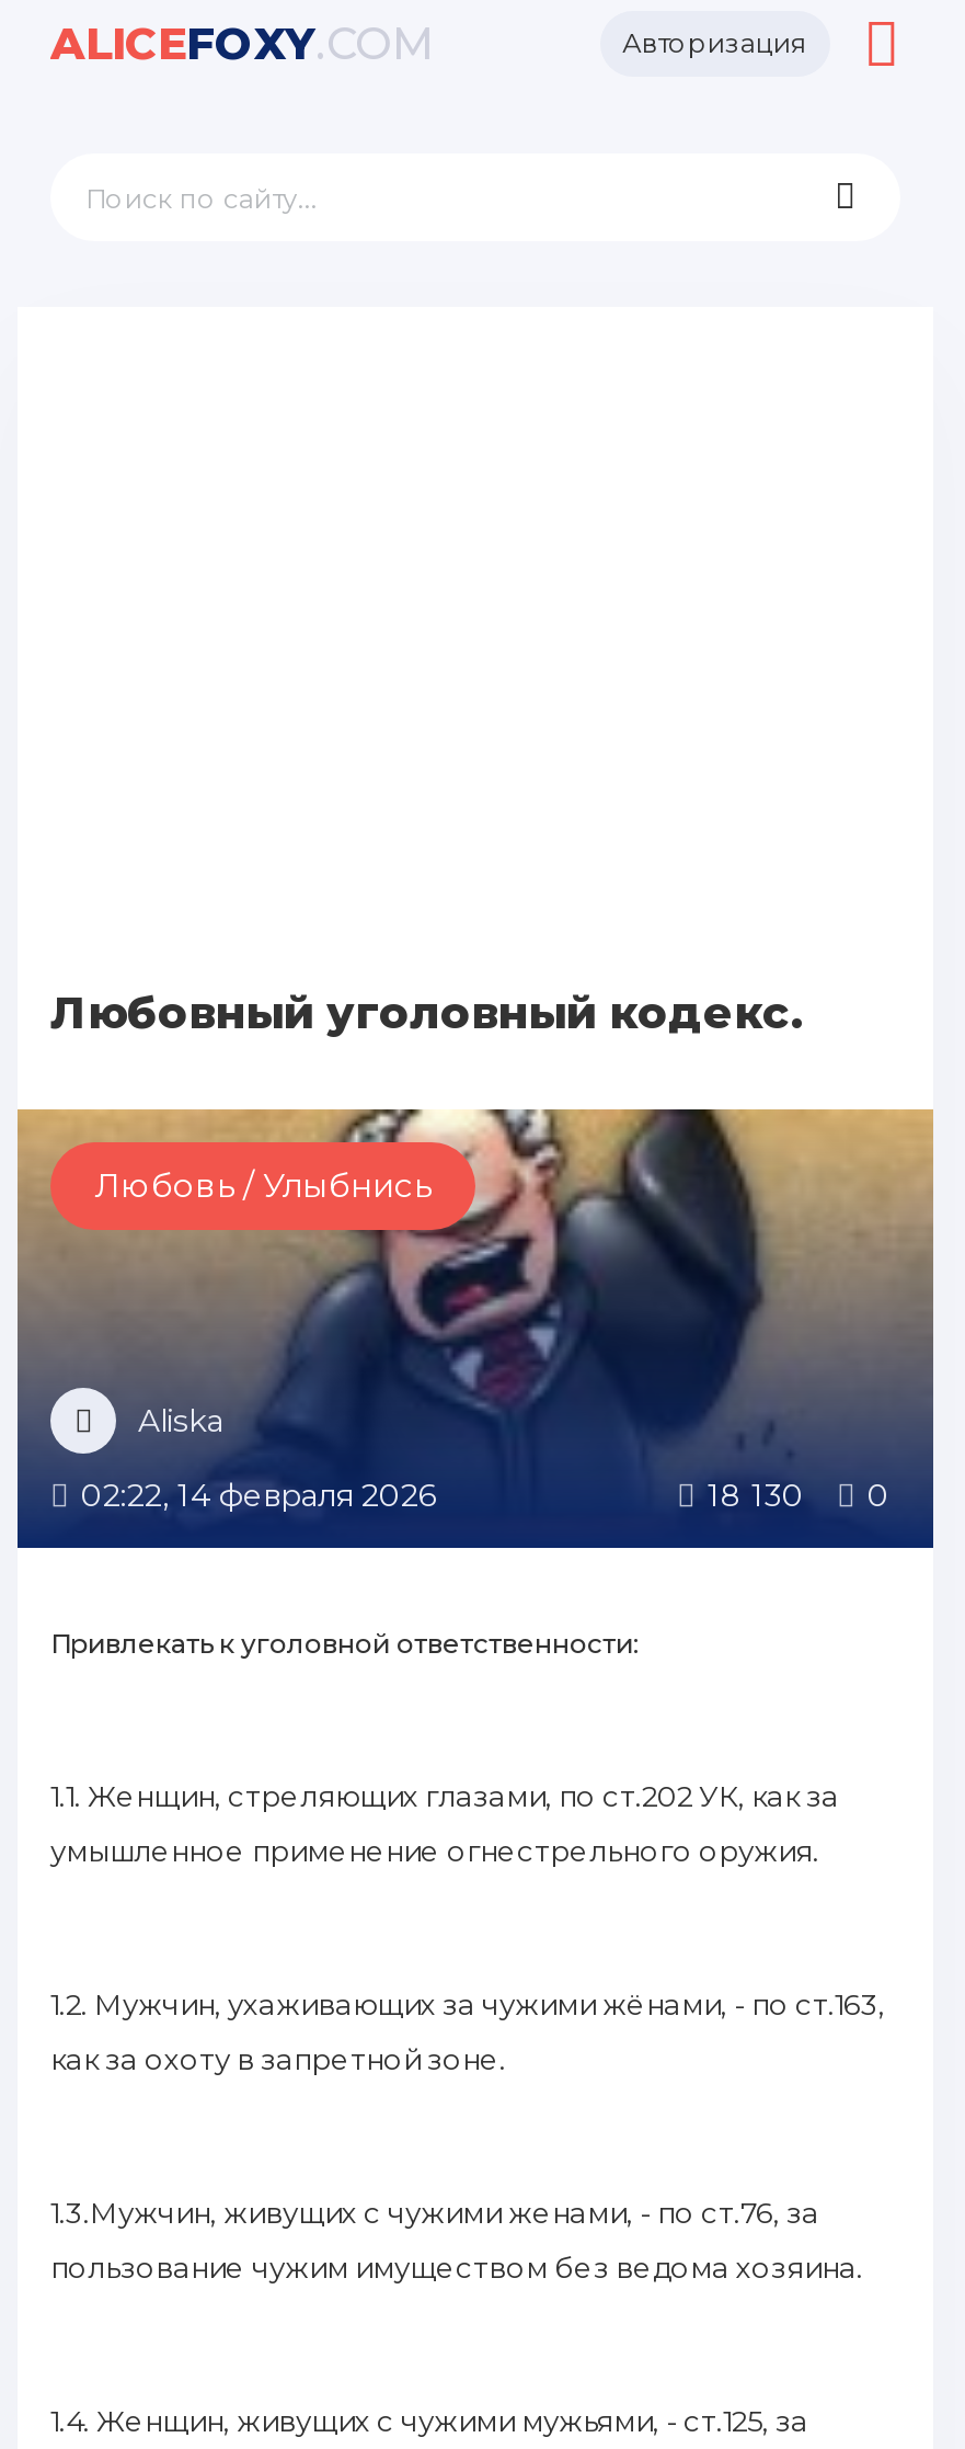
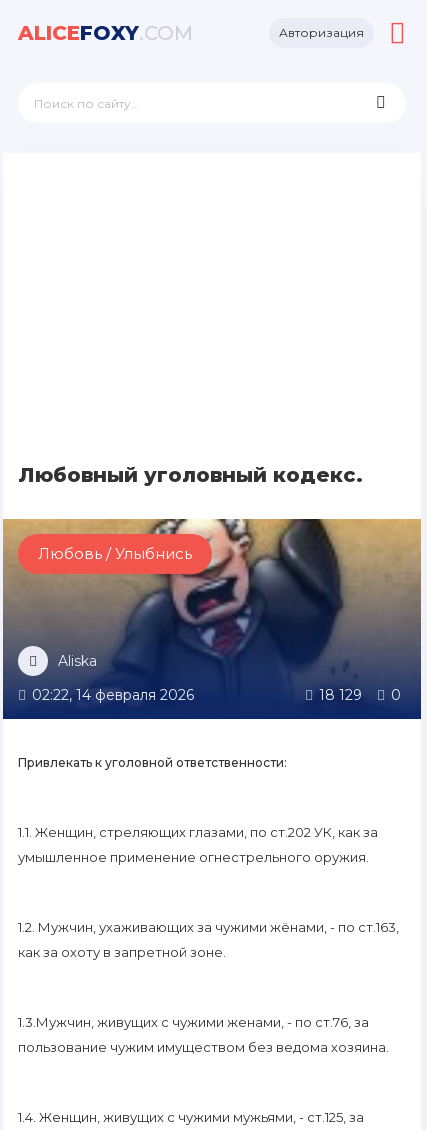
- 18 130
+ 18 129
